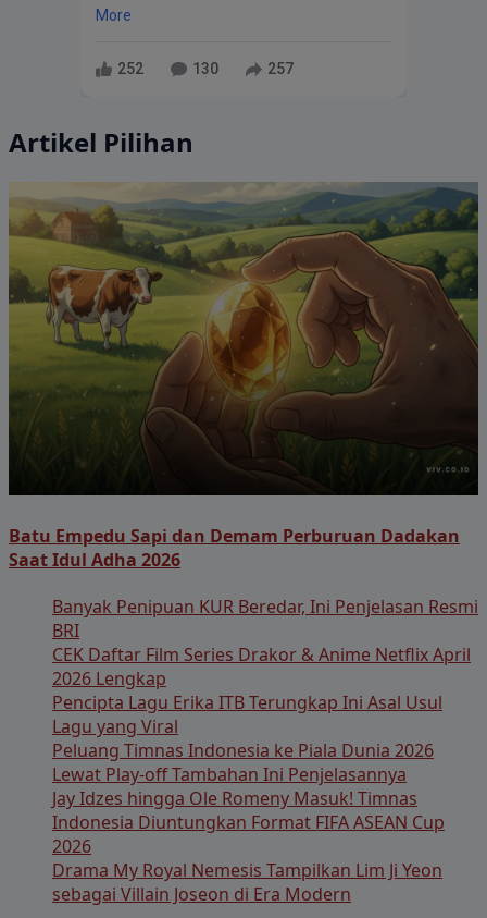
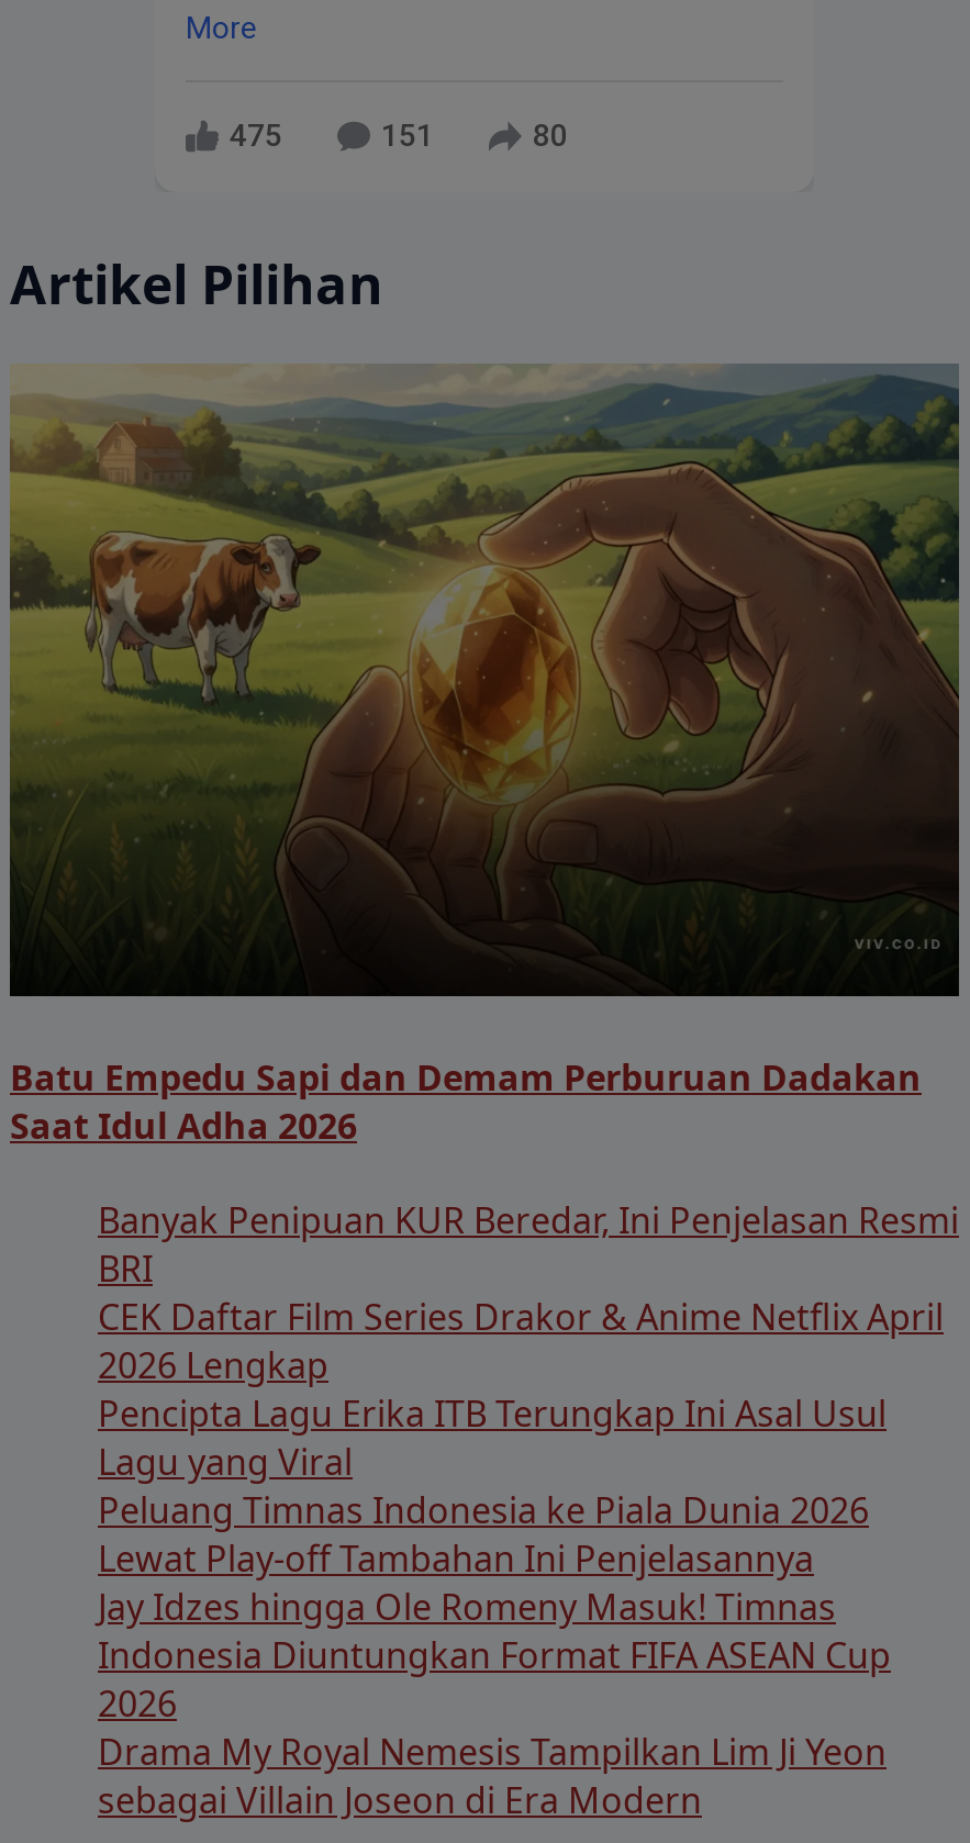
- 252
+ 475

- 130
+ 151

- 257
+ 80
